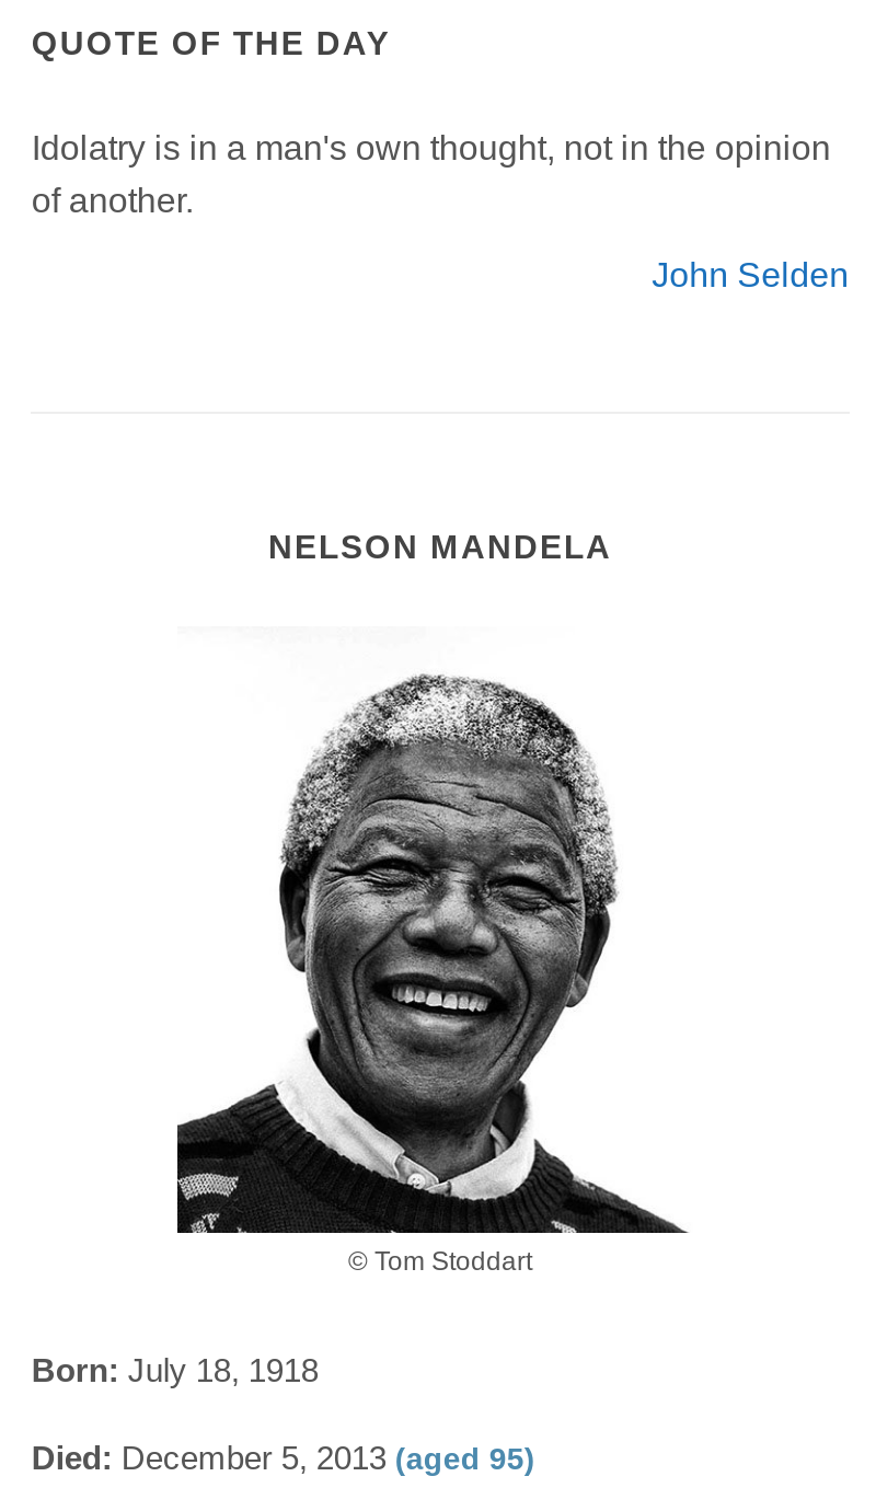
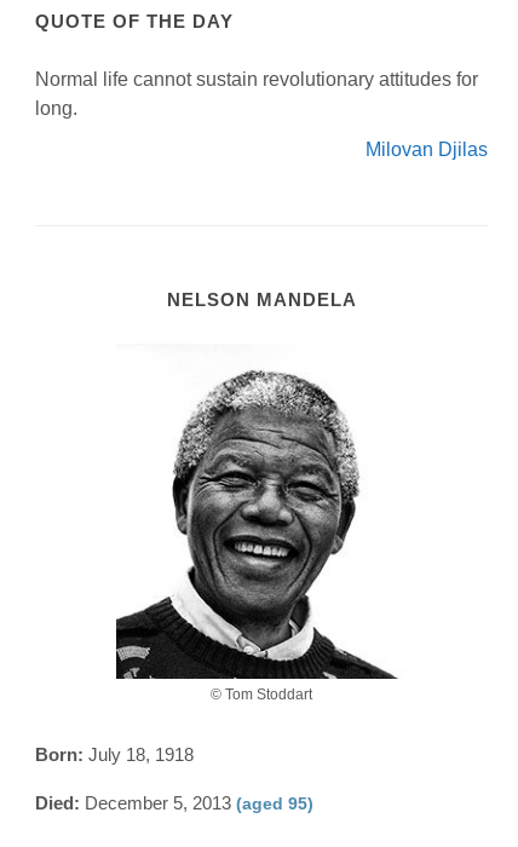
- Idolatry is in a man's own thought, not in the opinion
- of another.
+ Normal life cannot sustain revolutionary attitudes for
+ long.

- John Selden
+ Milovan Djilas
